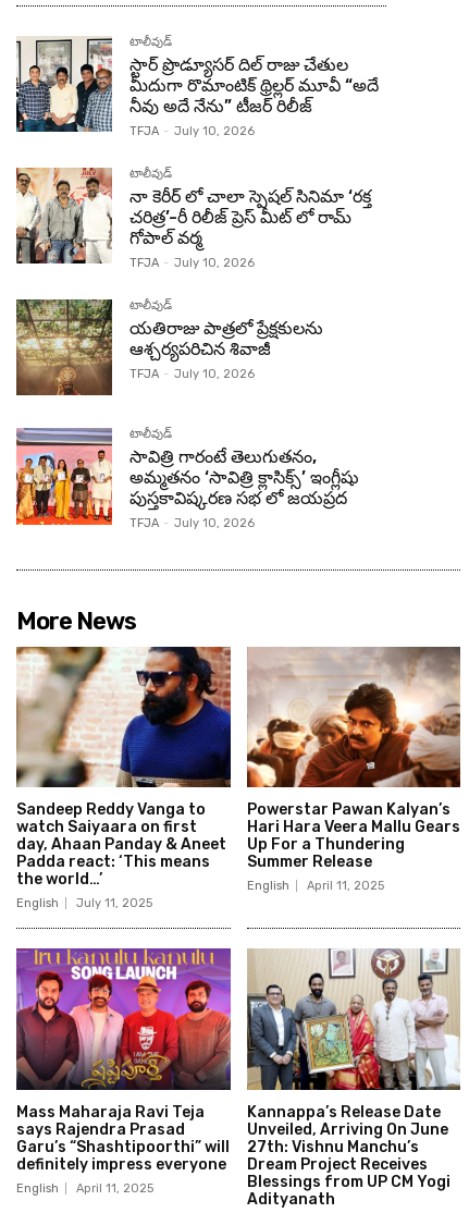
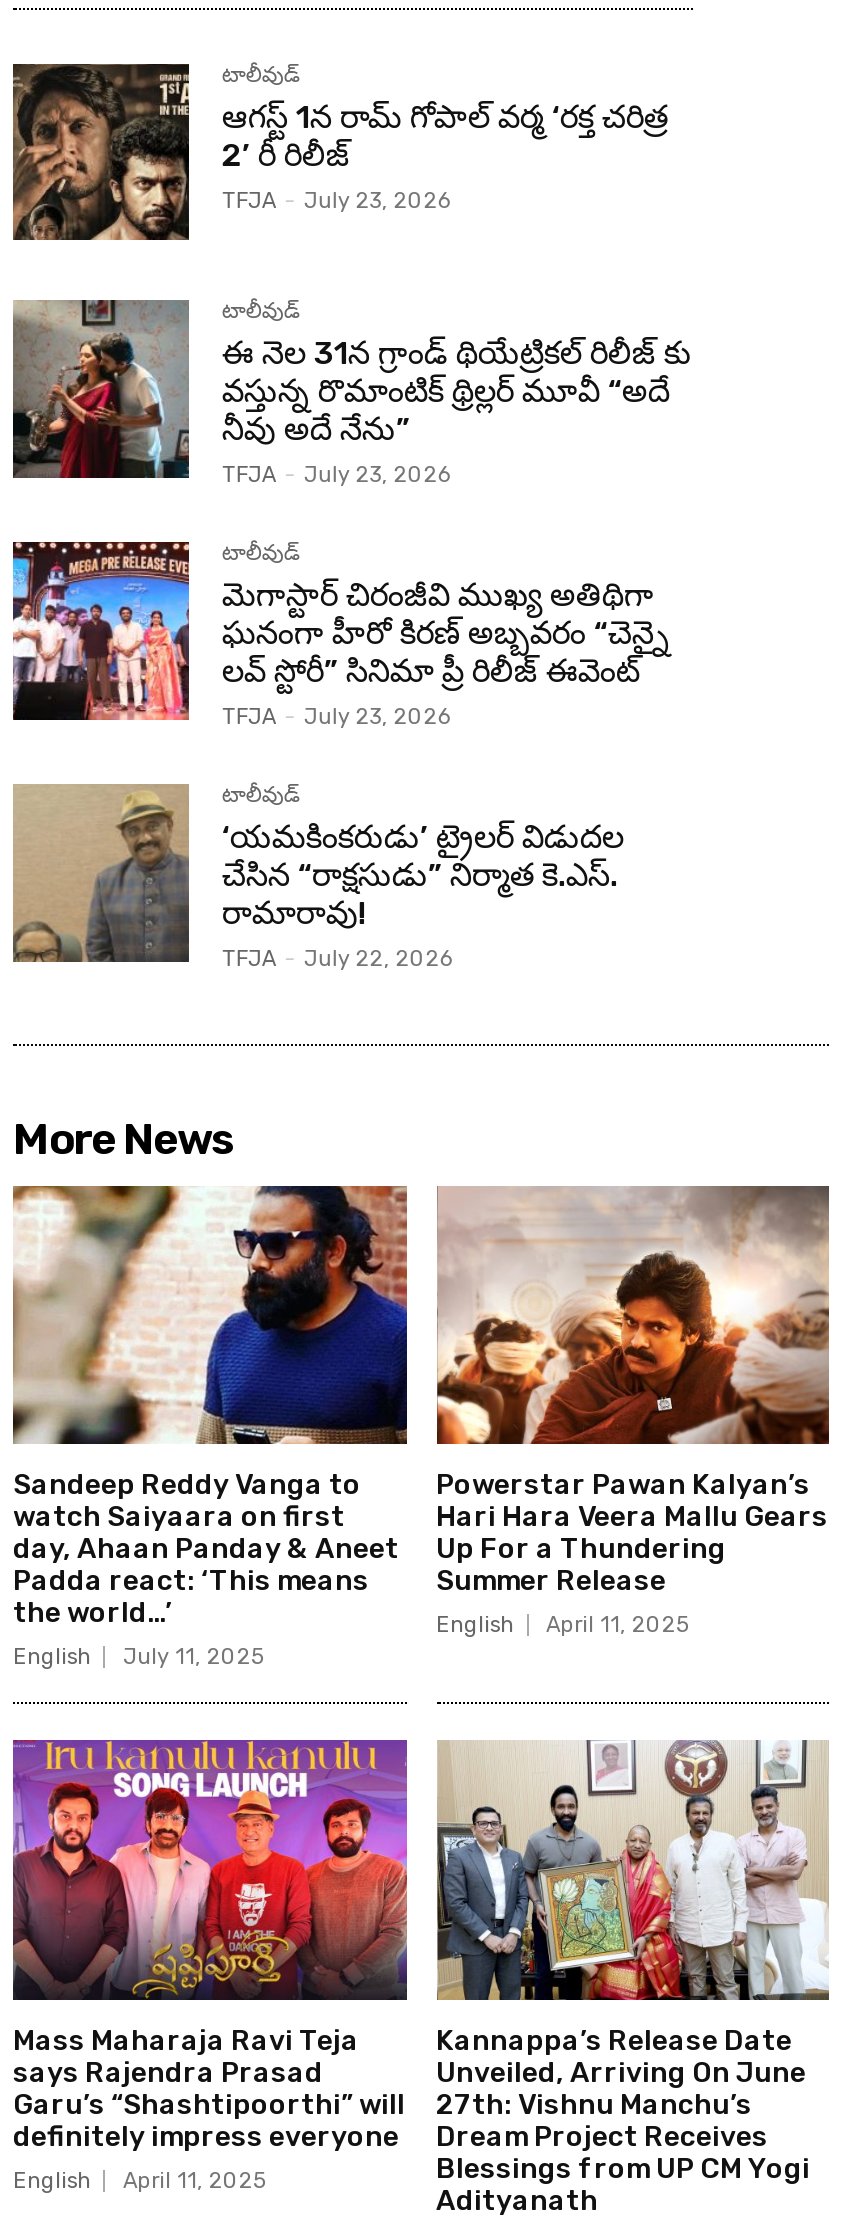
- [image]
- స్టార్ ప్రొడ్యూసర్ దిల్ రాజు చేతుల
- మీదుగా రొమాంటిక్ థ్రిల్లర్ మూవీ “అదే
- నీవు అదే నేను” టీజర్ రిలీజ్
- TFJA - July 10, 2026
+ [image]
+ ఆగస్ట్ 1న రామ్ గోపాల్ వర్మ ‘రక్త చరిత్ర
+ 2’ రీ రిలీజ్
+ TFJA - July 23, 2026

- [image]
- నా కెరీర్ లో చాలా స్పెషల్ సినిమా ‘రక్త
- చరిత్ర’-రీ రిలీజ్ ప్రెస్ మీట్ లో రామ్
- గోపాల్ వర్మ
- TFJA - July 10, 2026
+ [image]
+ ఈ నెల 31న గ్రాండ్ థియేట్రికల్ రిలీజ్ కు
+ వస్తున్న రొమాంటిక్ థ్రిల్లర్ మూవీ “అదే
+ నీవు అదే నేను”
+ TFJA - July 23, 2026

- [image]
- యతిరాజు పాత్రలో ప్రేక్షకులను
- ఆశ్చర్యపరిచిన శివాజీ
- TFJA - July 10, 2026
+ [image]
+ మెగాస్టార్ చిరంజీవి ముఖ్య అతిథిగా
+ ఘనంగా హీరో కిరణ్ అబ్బవరం “చెన్నై
+ లవ్ స్టోరీ” సినిమా ప్రీ రిలీజ్ ఈవెంట్
+ TFJA - July 23, 2026

- [image]
- సావిత్రి గారంటే తెలుగుతనం,
- అమ్మతనం ‘సావిత్రి క్లాసిక్స్’ ఇంగ్లీషు
- పుస్తకావిష్కరణ సభ లో జయప్రద
- TFJA - July 10, 2026
+ [image]
+ ‘యమకింకరుడు’ ట్రైలర్‌ విడుదల
+ చేసిన “రాక్షసుడు” నిర్మాత కె.ఎస్.
+ రామారావు!
+ TFJA - July 22, 2026
